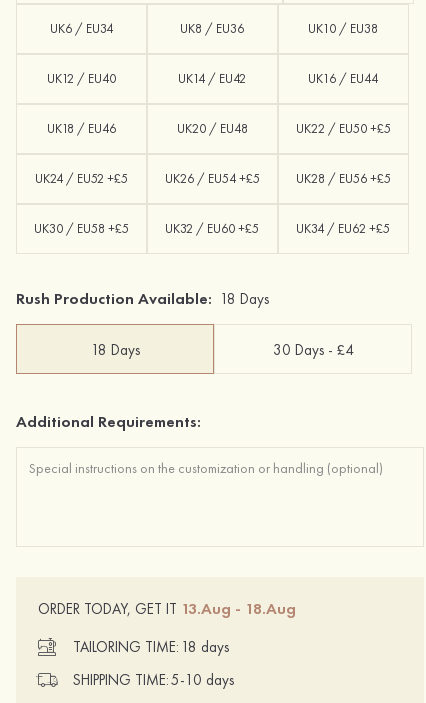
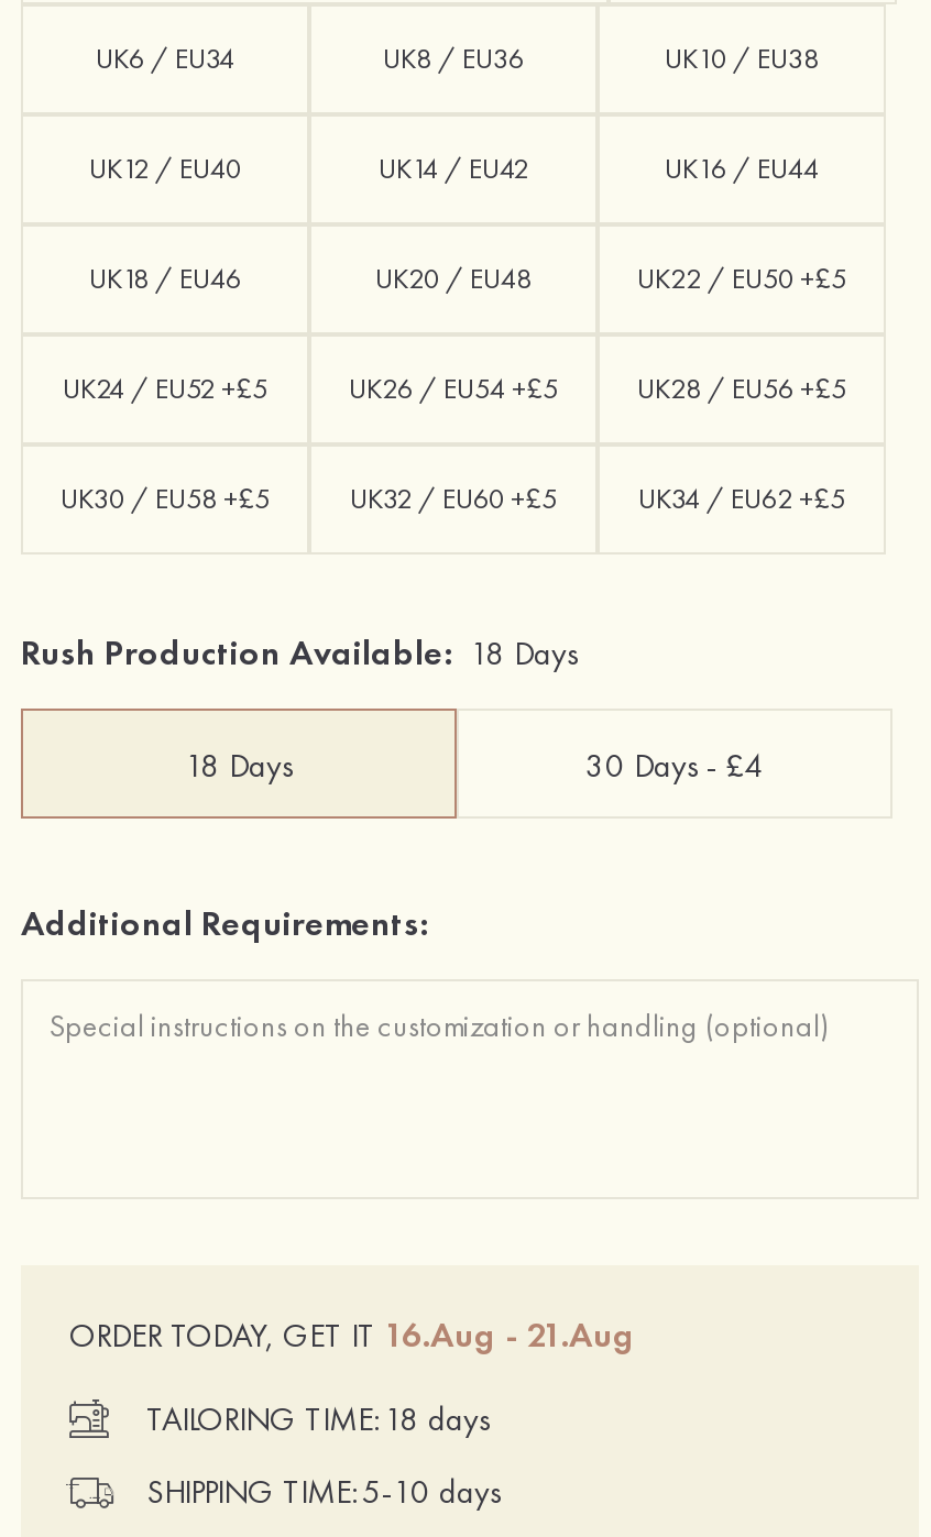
- ORDER TODAY, GET IT 13.Aug - 18.Aug
+ ORDER TODAY, GET IT 16.Aug - 21.Aug
